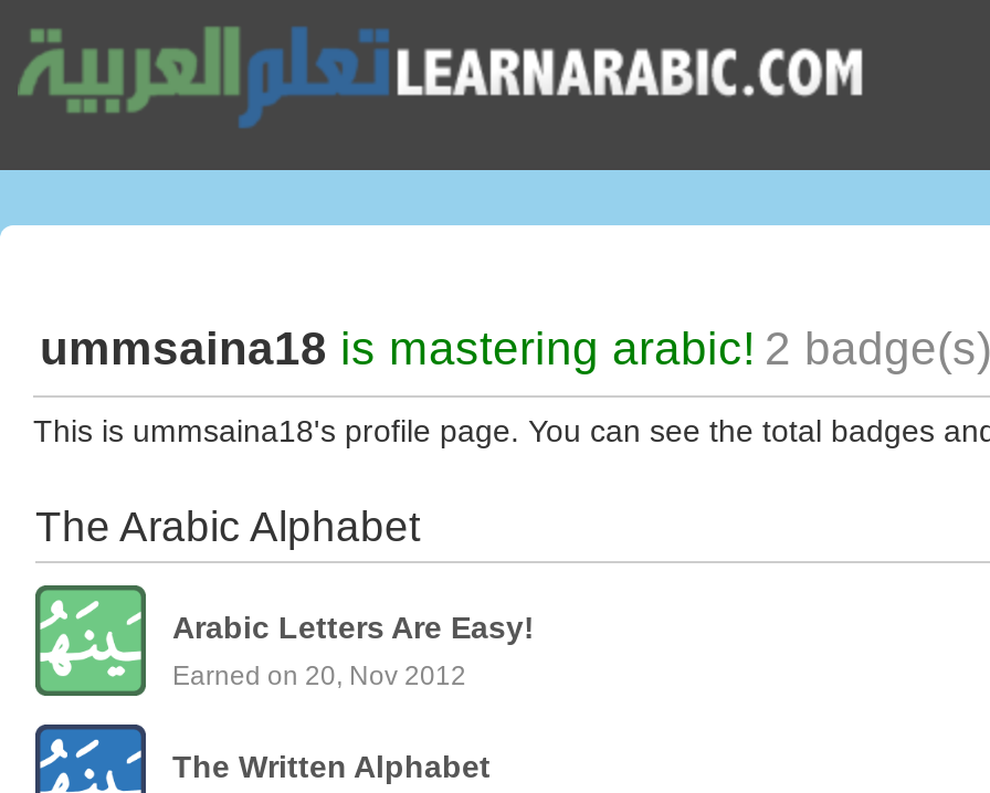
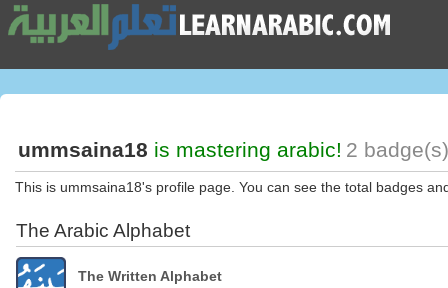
- [image]
- Arabic Letters Are Easy!
- Earned on 20, Nov 2012
